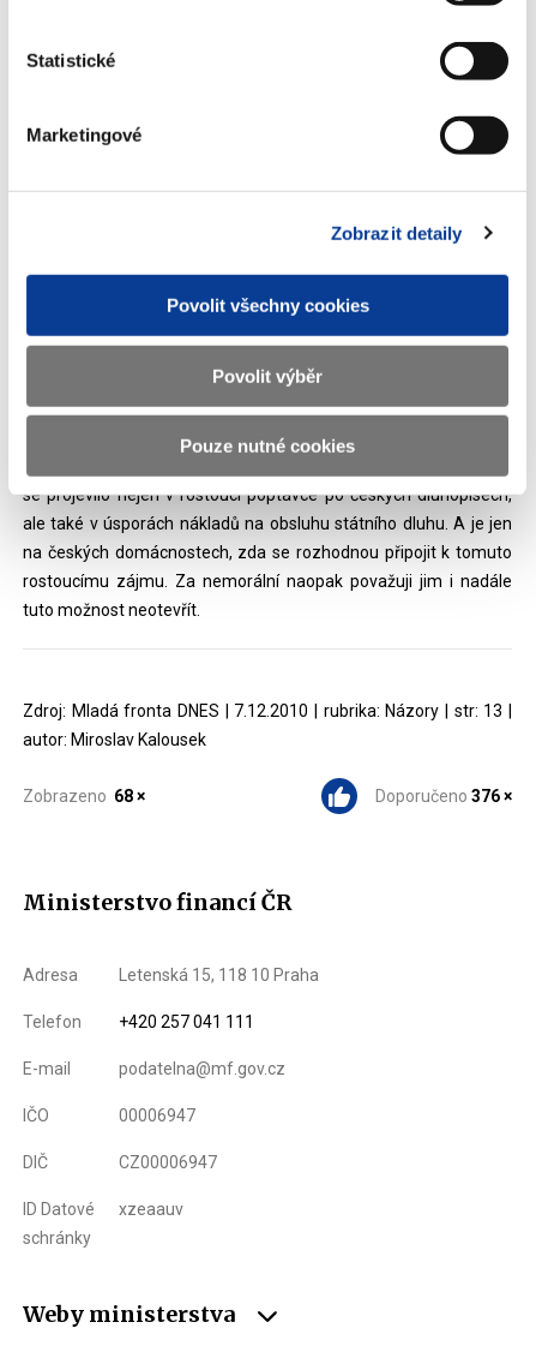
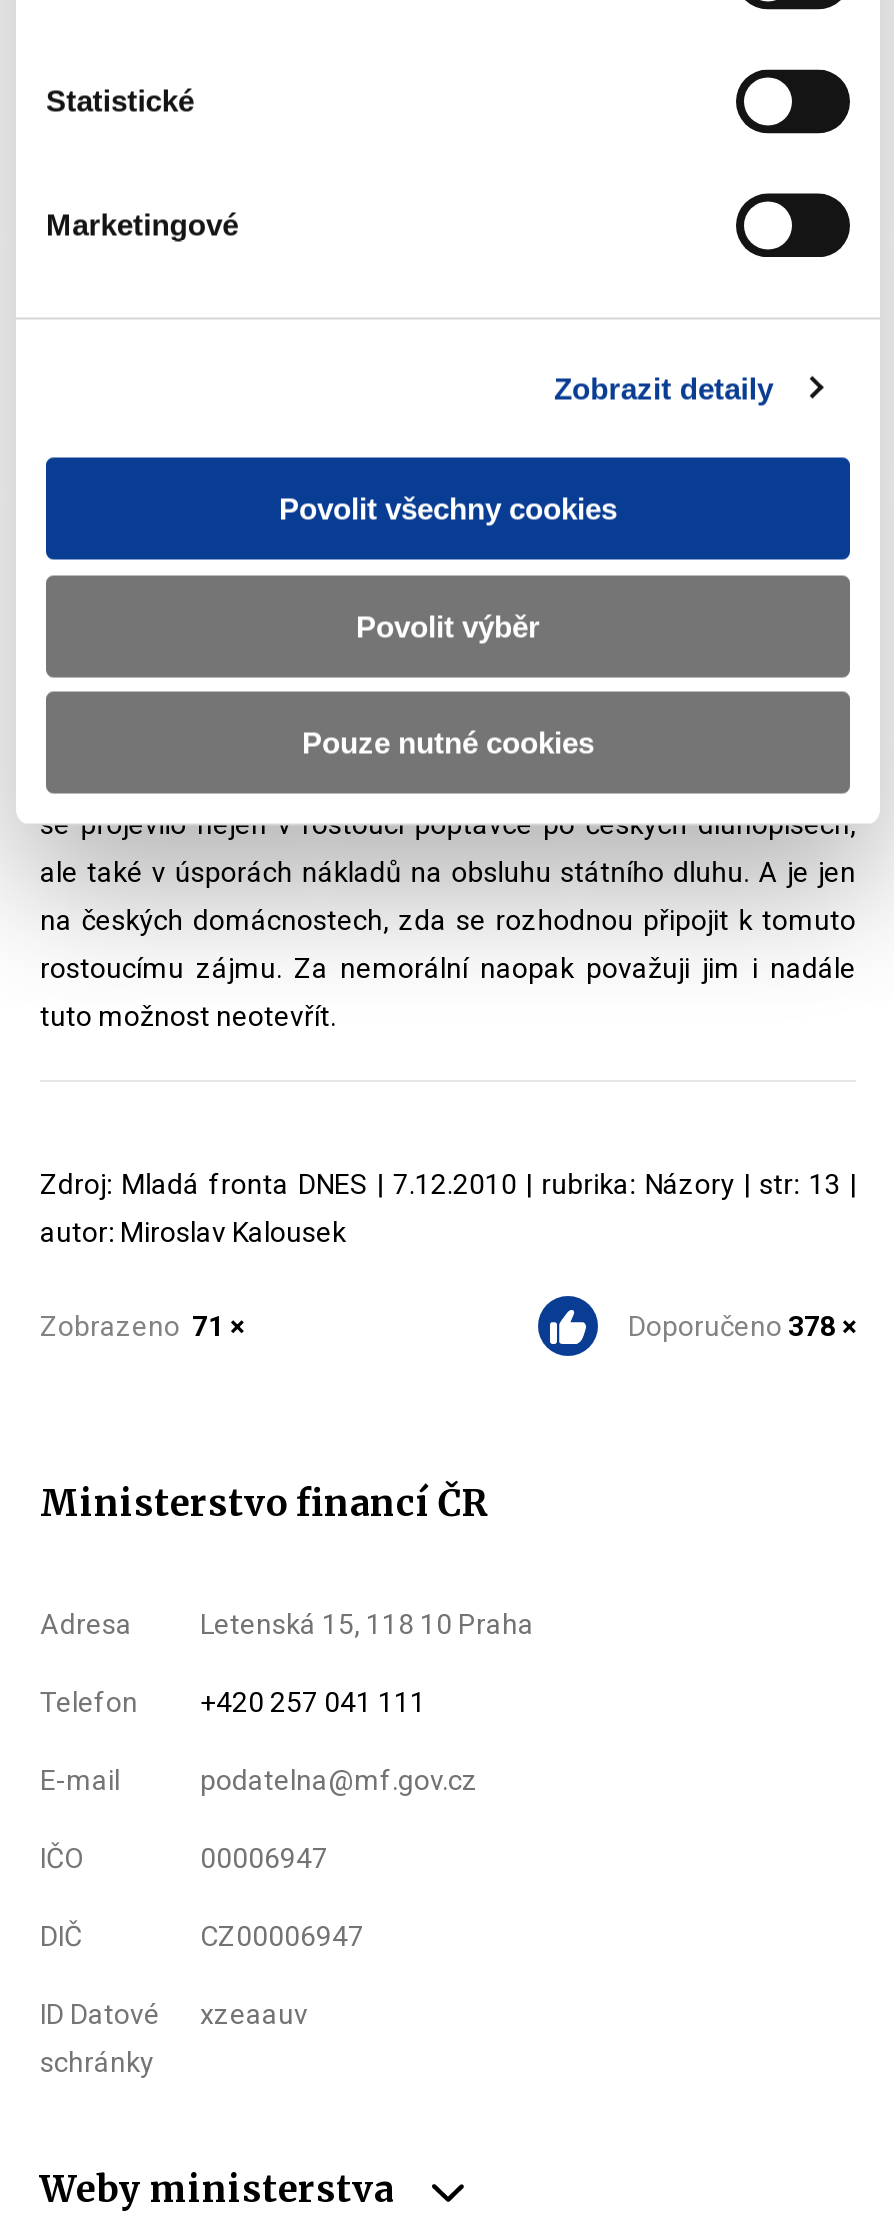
- Zobrazeno 68 ×
+ Zobrazeno 71 ×

- Doporučeno 376 ×
+ Doporučeno 378 ×
